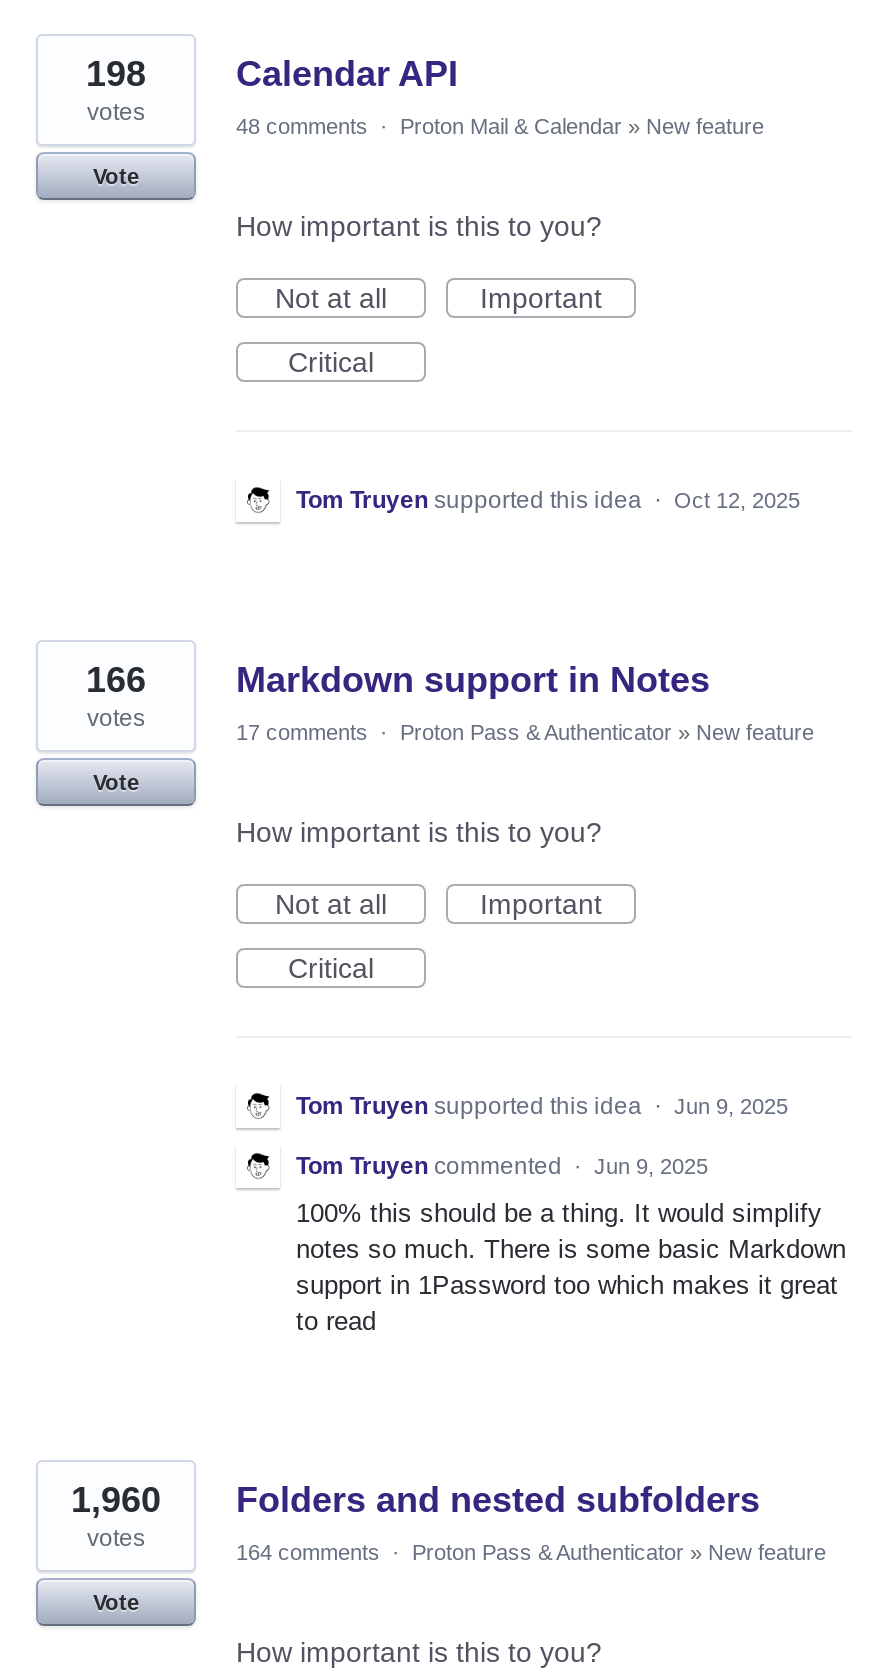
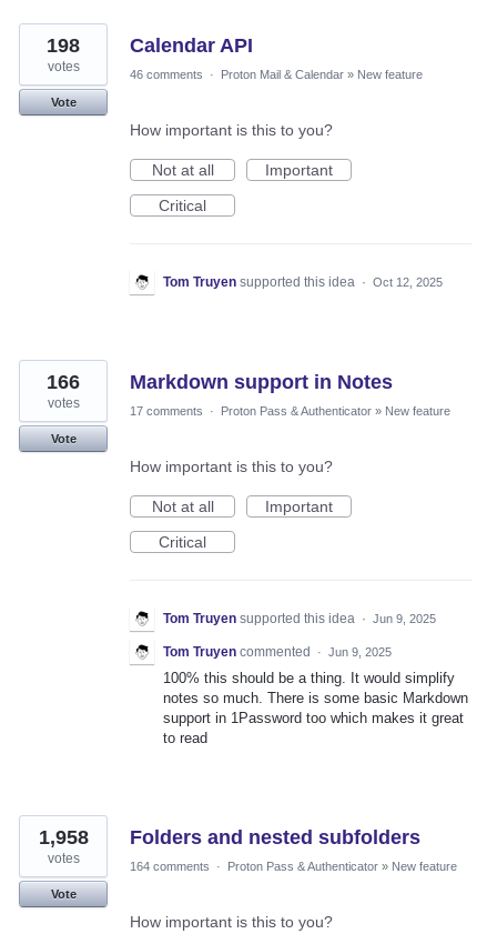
- 48 comments · Proton Mail & Calendar » New feature
+ 46 comments · Proton Mail & Calendar » New feature

- 1,960 Folders and nested subfolders
+ 1,958 Folders and nested subfolders
